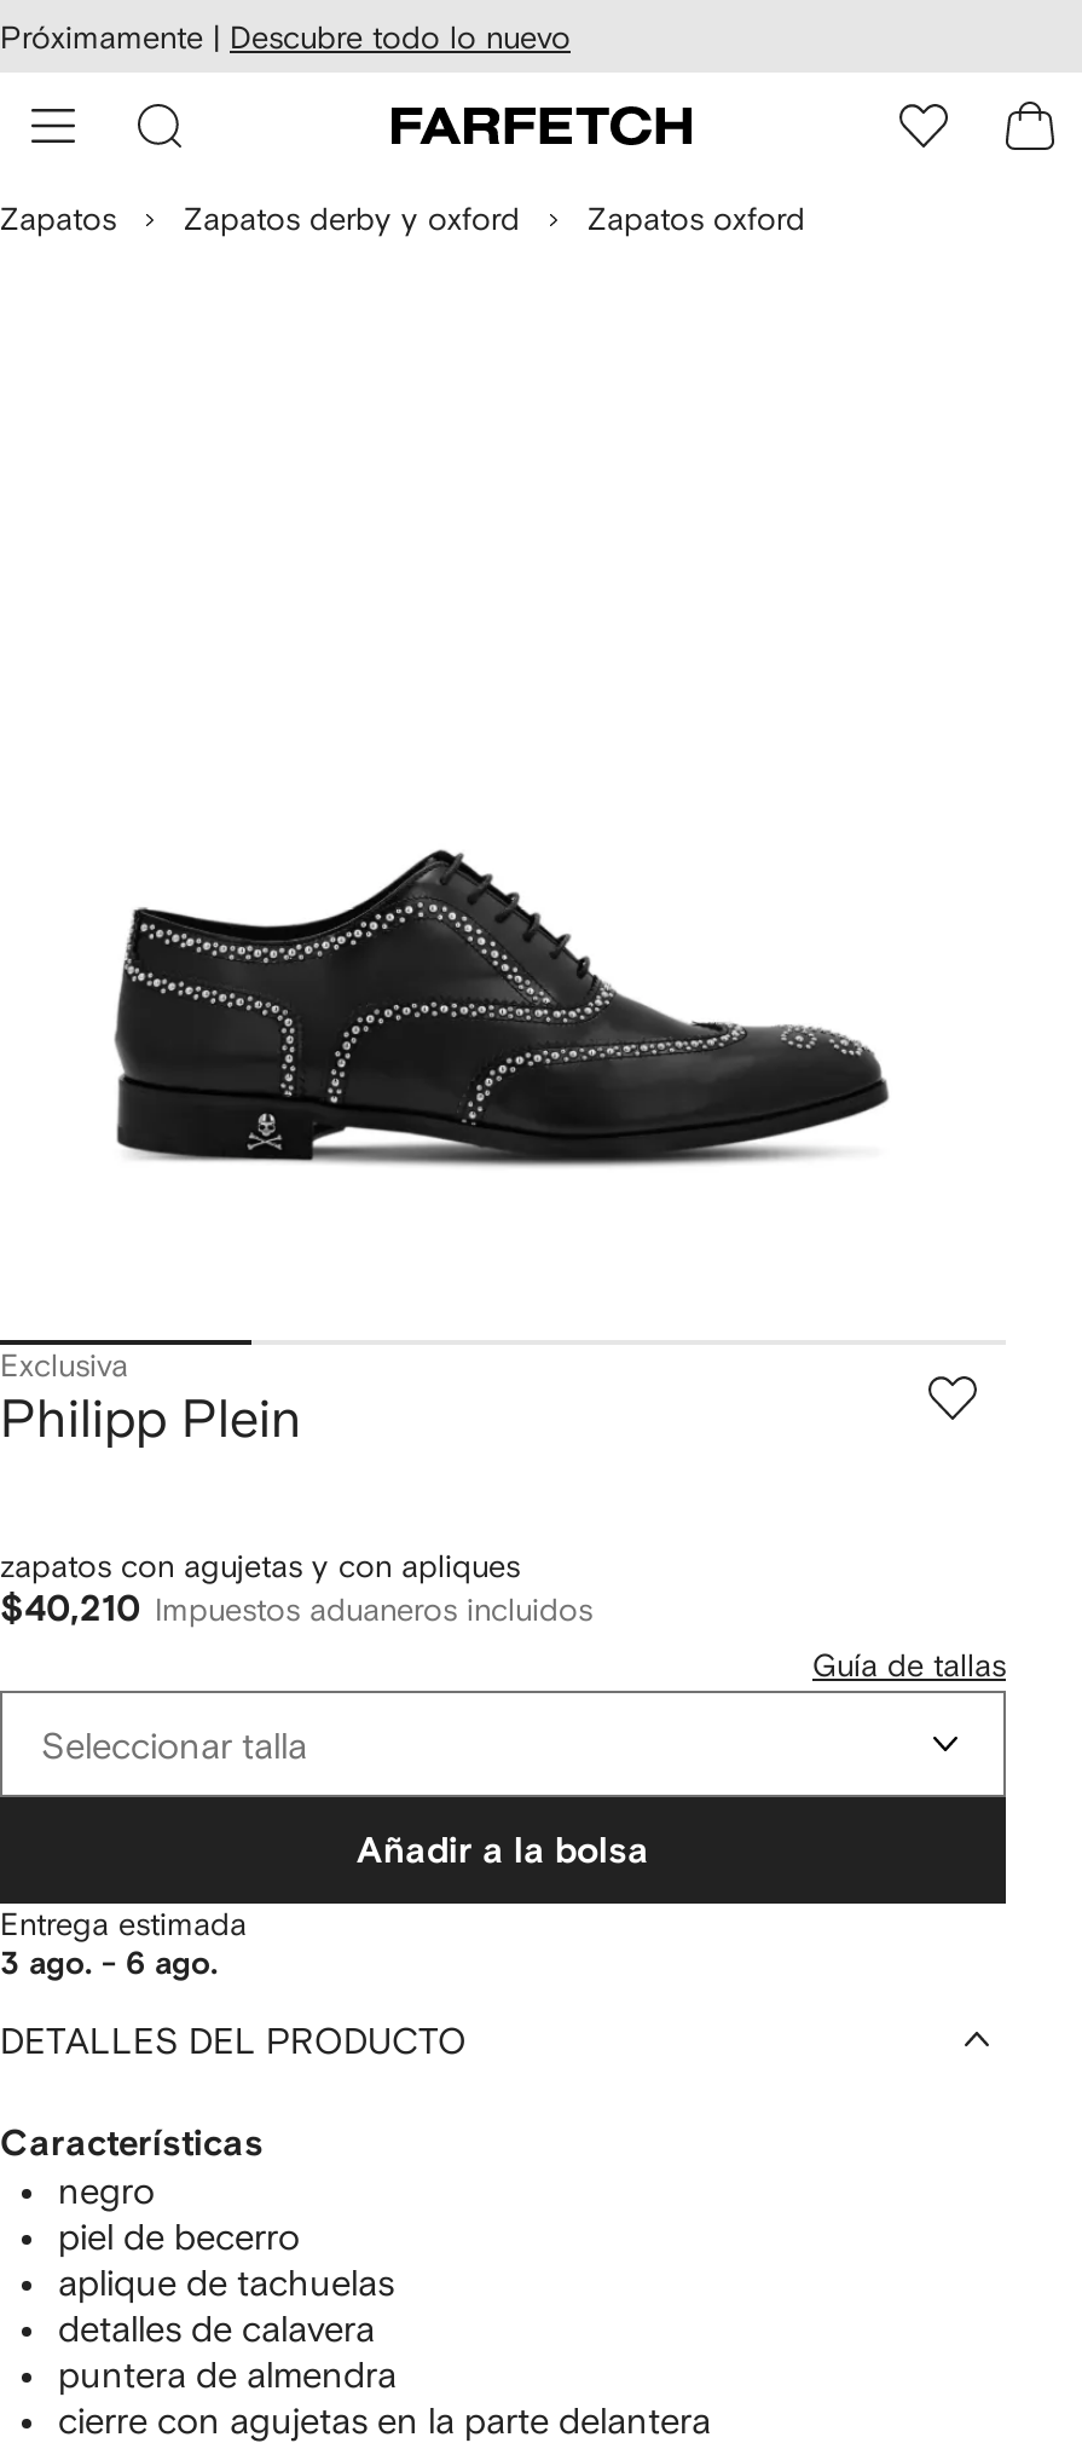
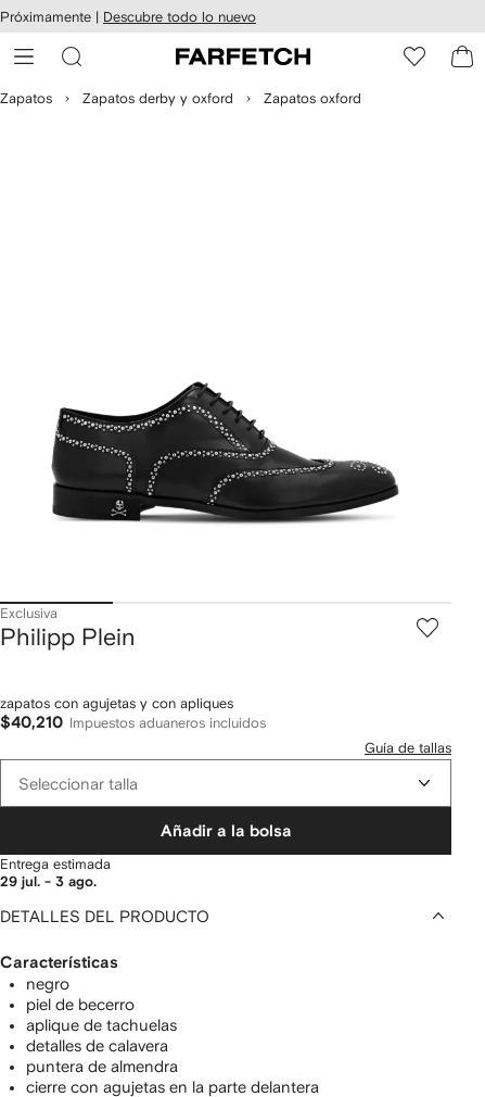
- 3 ago. - 6 ago.
+ 29 jul. - 3 ago.
